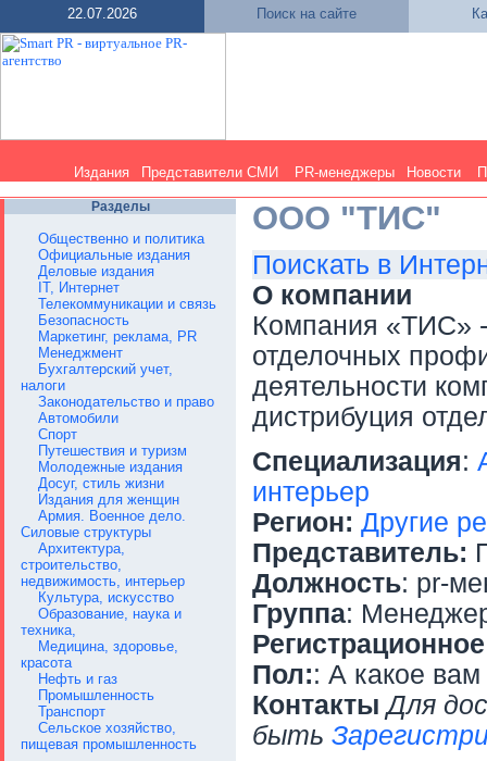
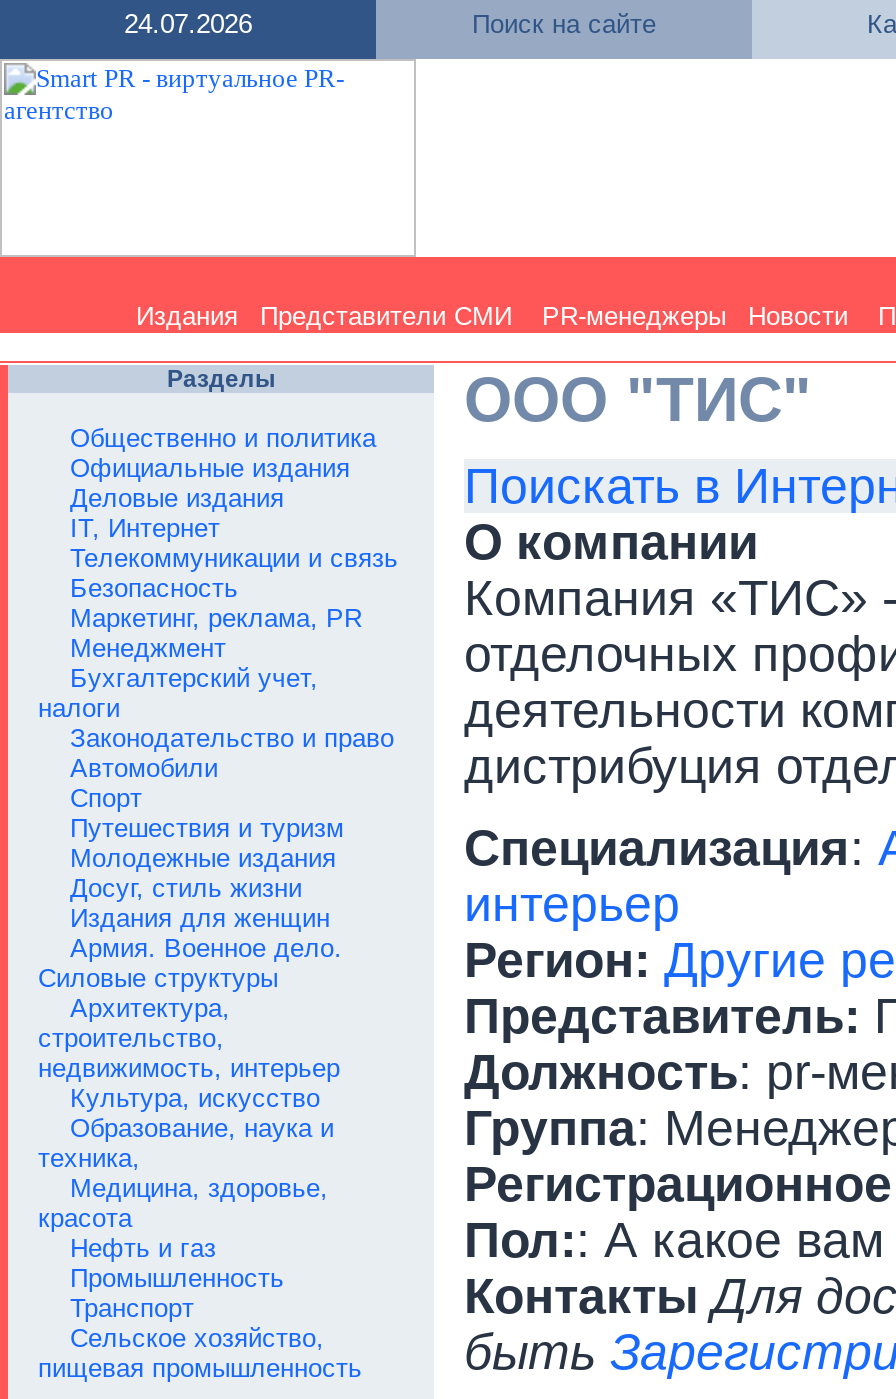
- 22.07.2026
+ 24.07.2026
